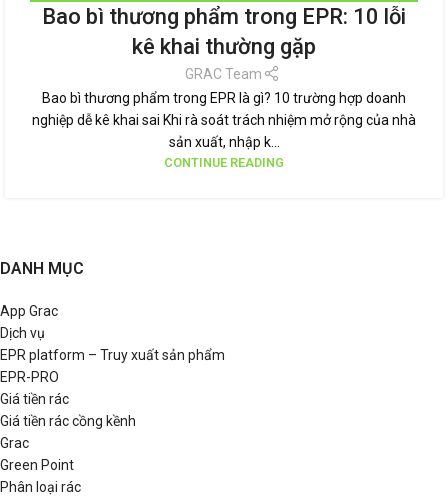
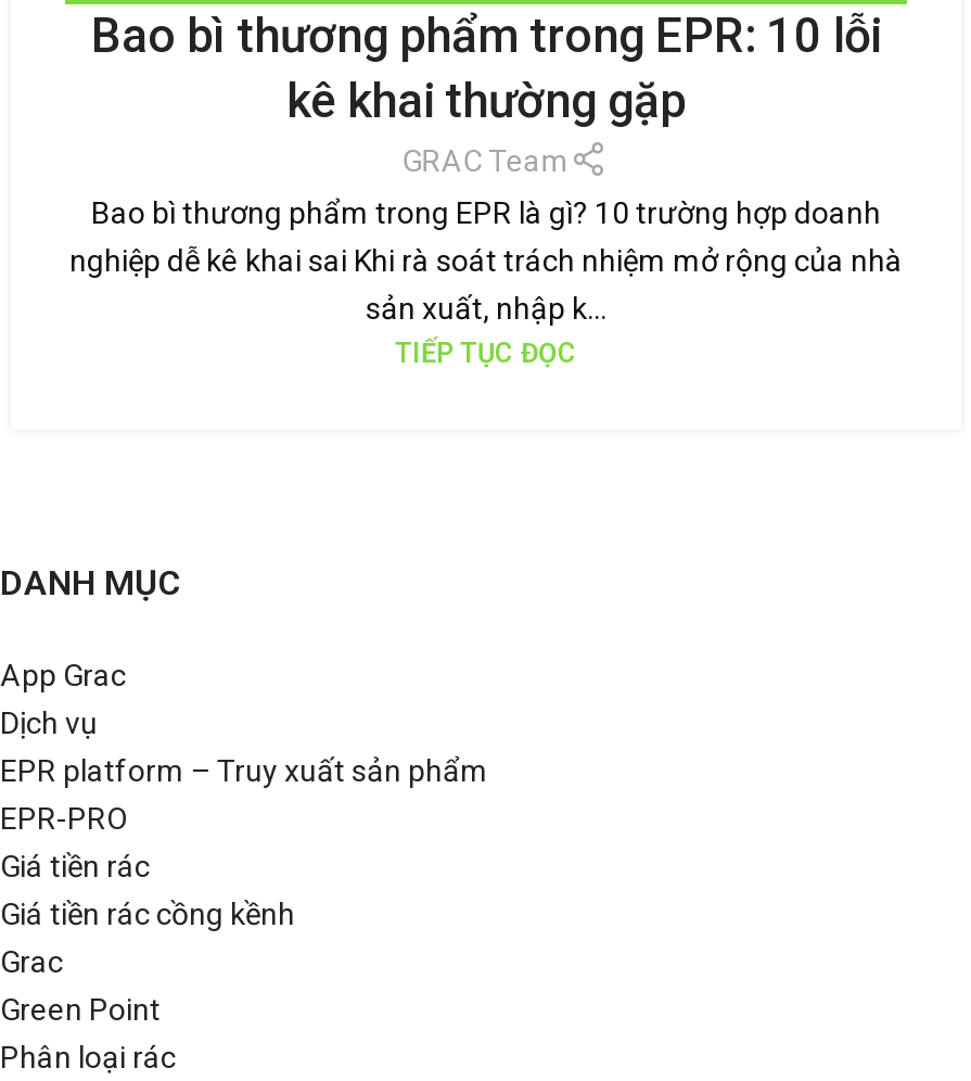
- CONTINUE READING
+ TIẾP TỤC ĐỌC
